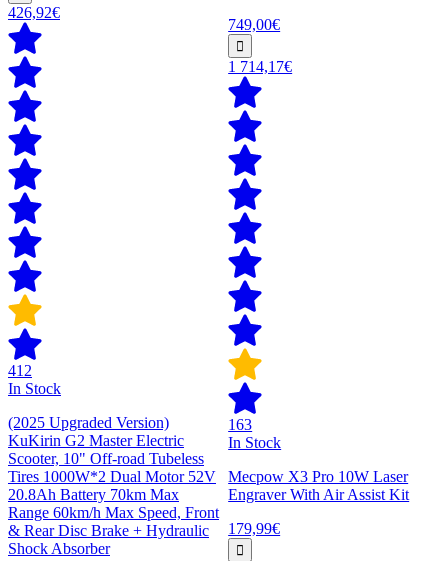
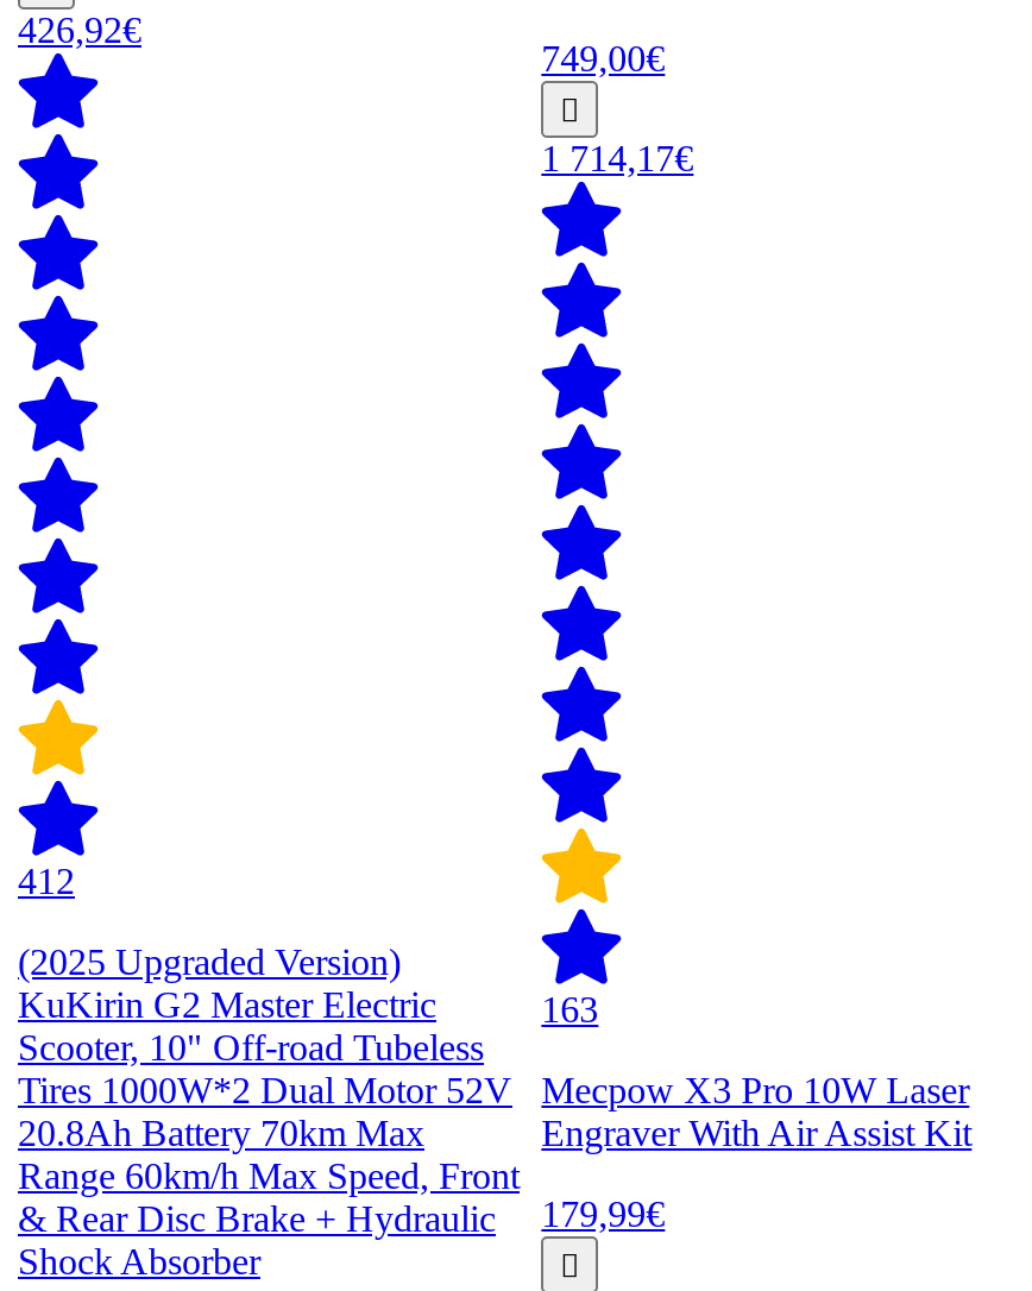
- In Stock

- In Stock
